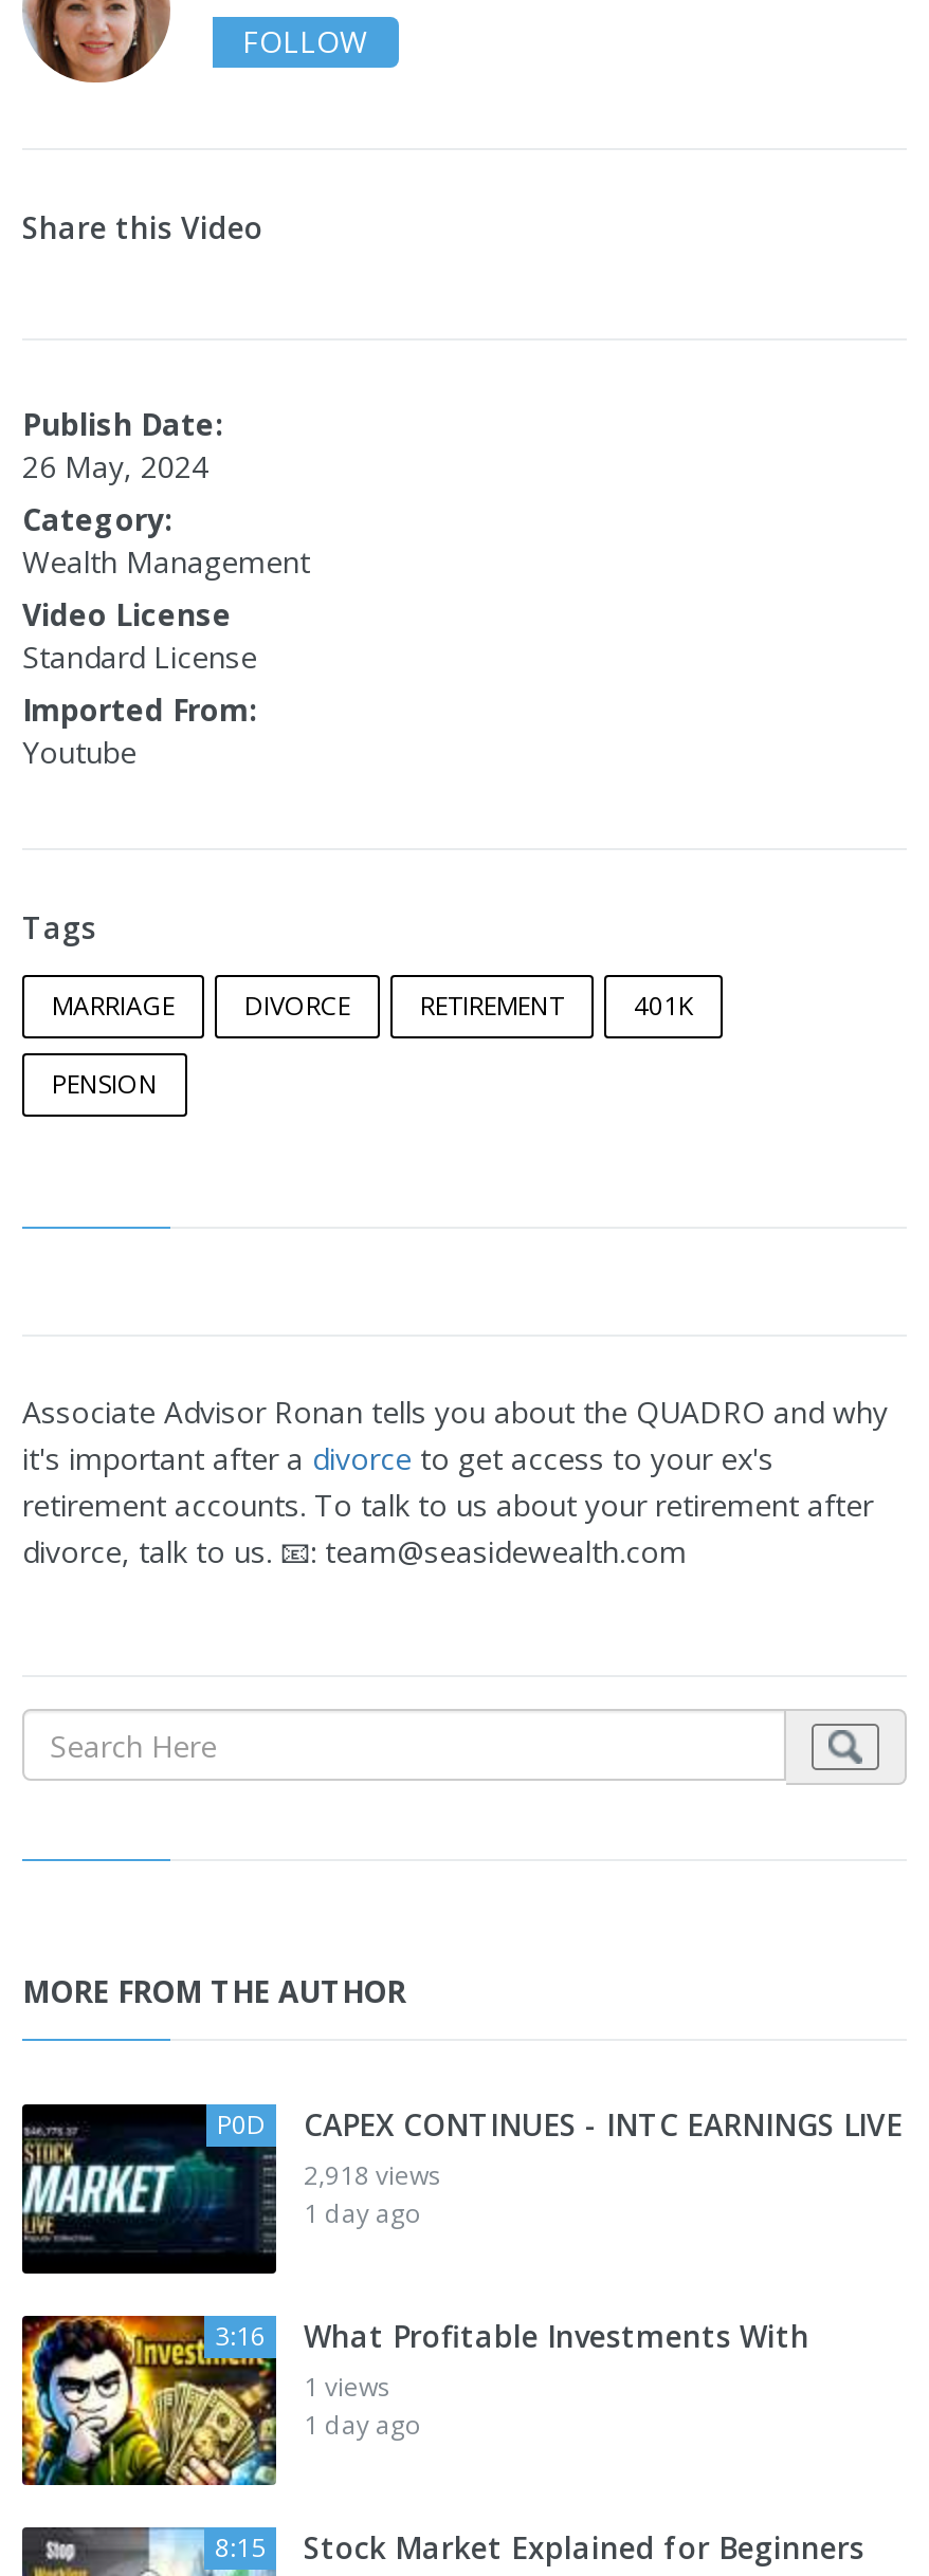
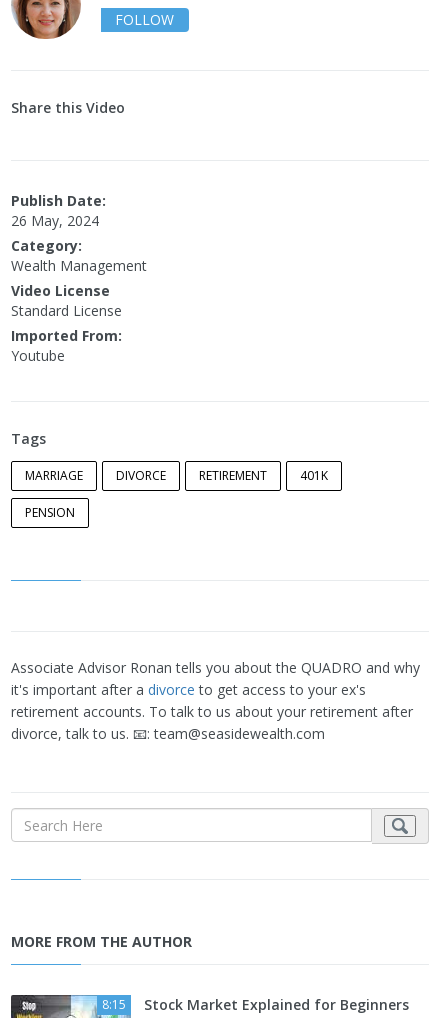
- [image]
- P0D
- CAPEX CONTINUES - INTC EARNINGS LIVE
- 2,918 views
- 1 day ago
- 3:16
- What Profitable Investments With
- 1 views
- 1 day ago

- [image]
